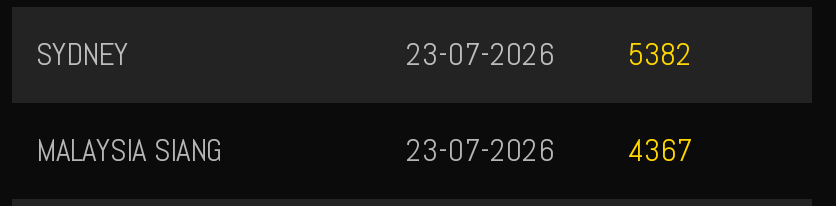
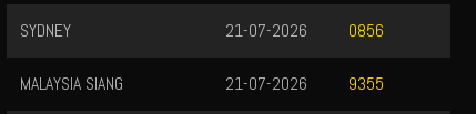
- 23-07-2026
+ 21-07-2026

- 5382
+ 0856

- 23-07-2026
+ 21-07-2026

- 4367
+ 9355
